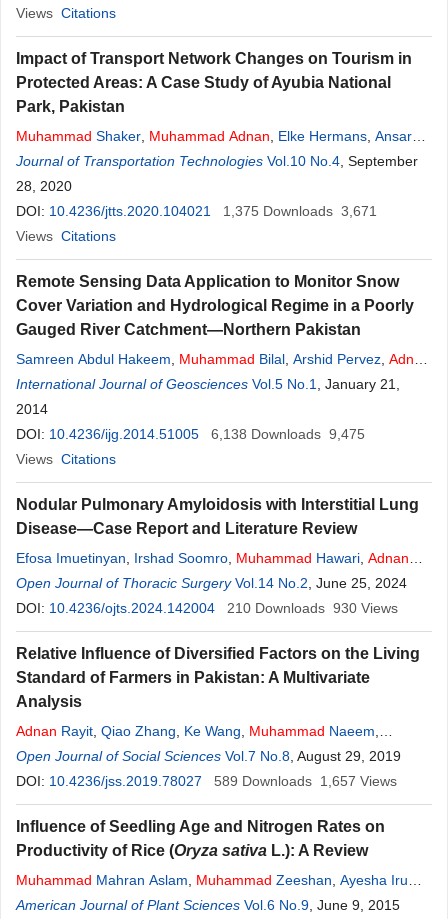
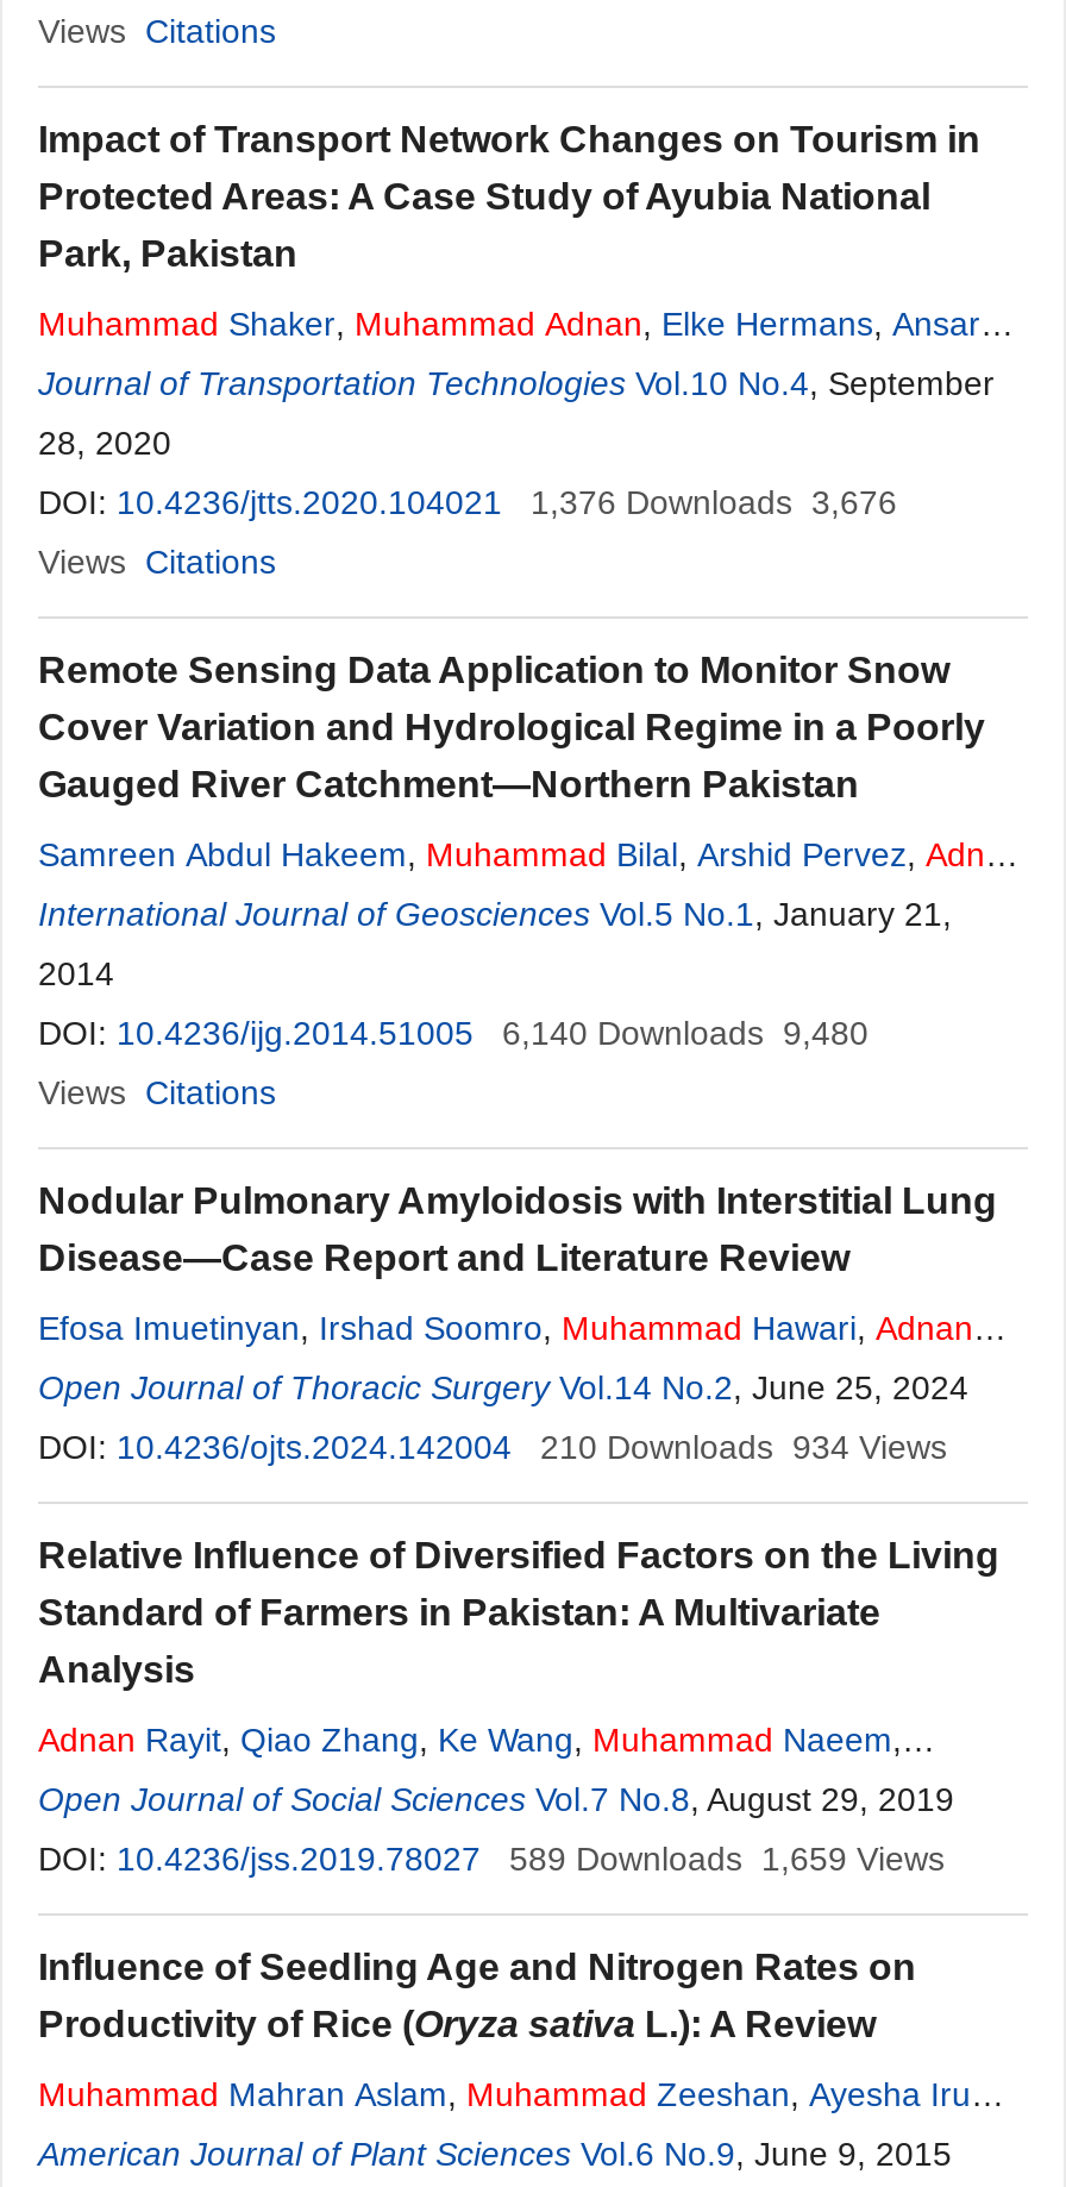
- DOI: 10.4236/jtts.2020.104021 1,375 Downloads 3,671
+ DOI: 10.4236/jtts.2020.104021 1,376 Downloads 3,676

- DOI: 10.4236/ijg.2014.51005 6,138 Downloads 9,475
+ DOI: 10.4236/ijg.2014.51005 6,140 Downloads 9,480

- 210 Downloads 930 Views
+ 210 Downloads 934 Views

- 589 Downloads 1,657 Views
+ 589 Downloads 1,659 Views
